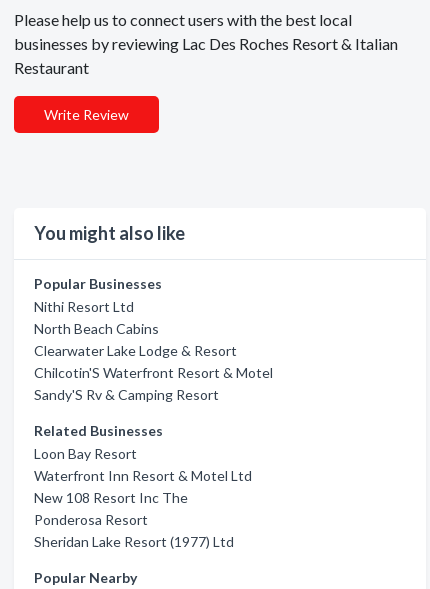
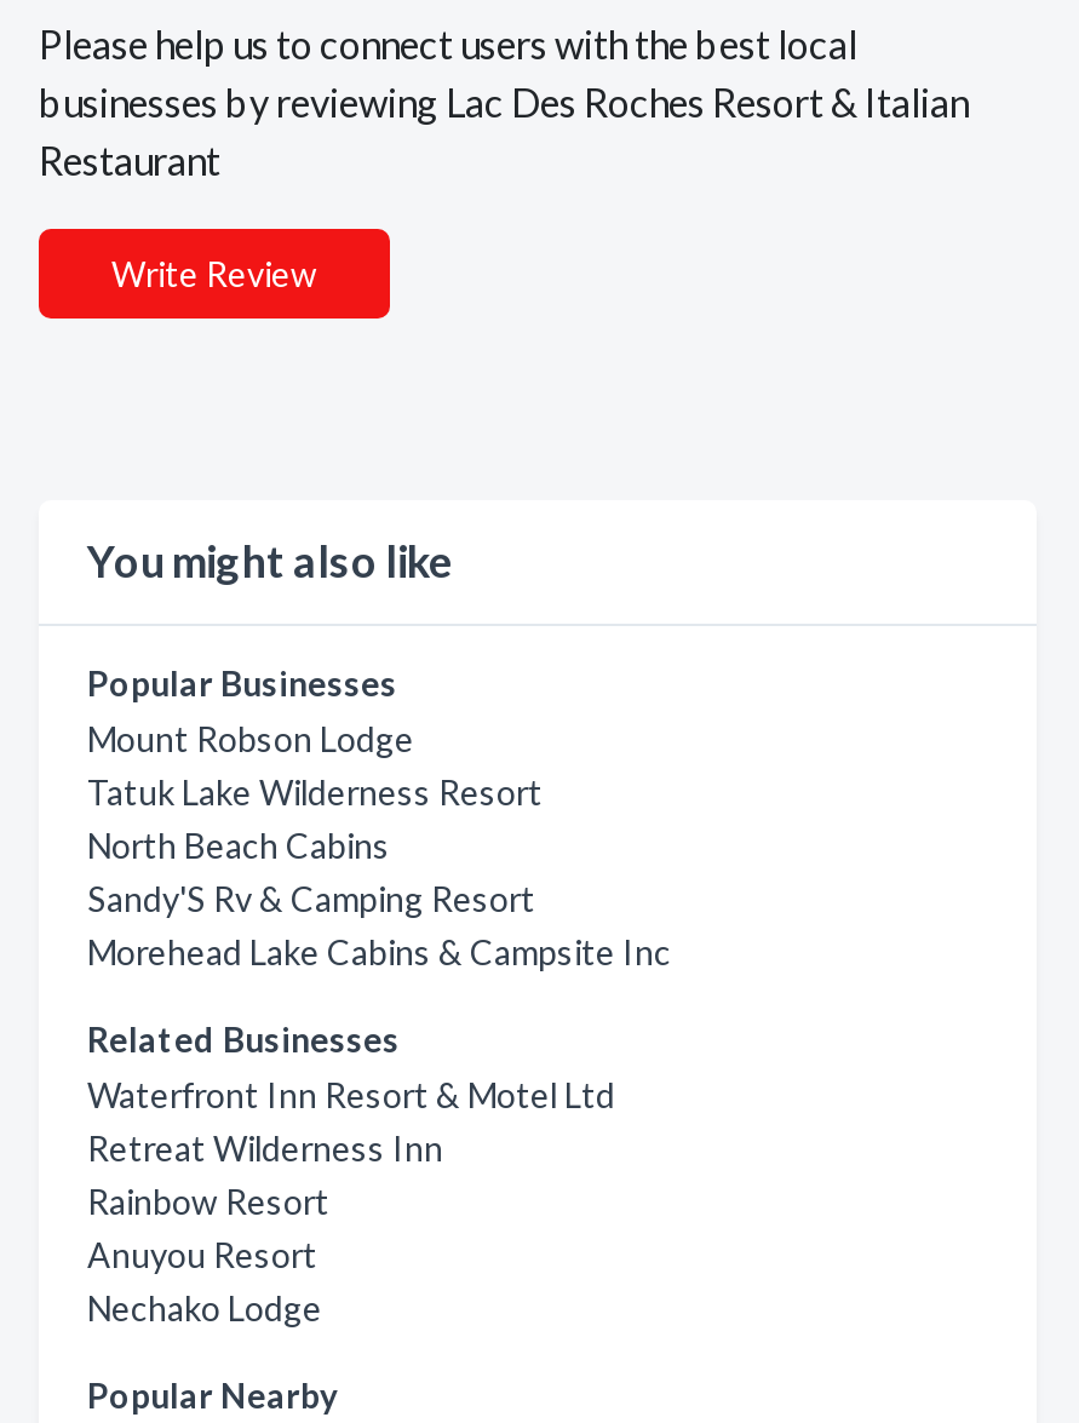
- Nithi Resort Ltd
+ Mount Robson Lodge
+ Tatuk Lake Wilderness Resort

moved down: North Beach Cabins

- Clearwater Lake Lodge & Resort
- Chilcotin'S Waterfront Resort & Motel

moved up: Sandy'S Rv & Camping Resort

+ Morehead Lake Cabins & Campsite Inc

- Loon Bay Resort

moved up: Waterfront Inn Resort & Motel Ltd

- New 108 Resort Inc The
- Ponderosa Resort
- Sheridan Lake Resort (1977) Ltd
+ Retreat Wilderness Inn
+ Rainbow Resort
+ Anuyou Resort
+ Nechako Lodge
